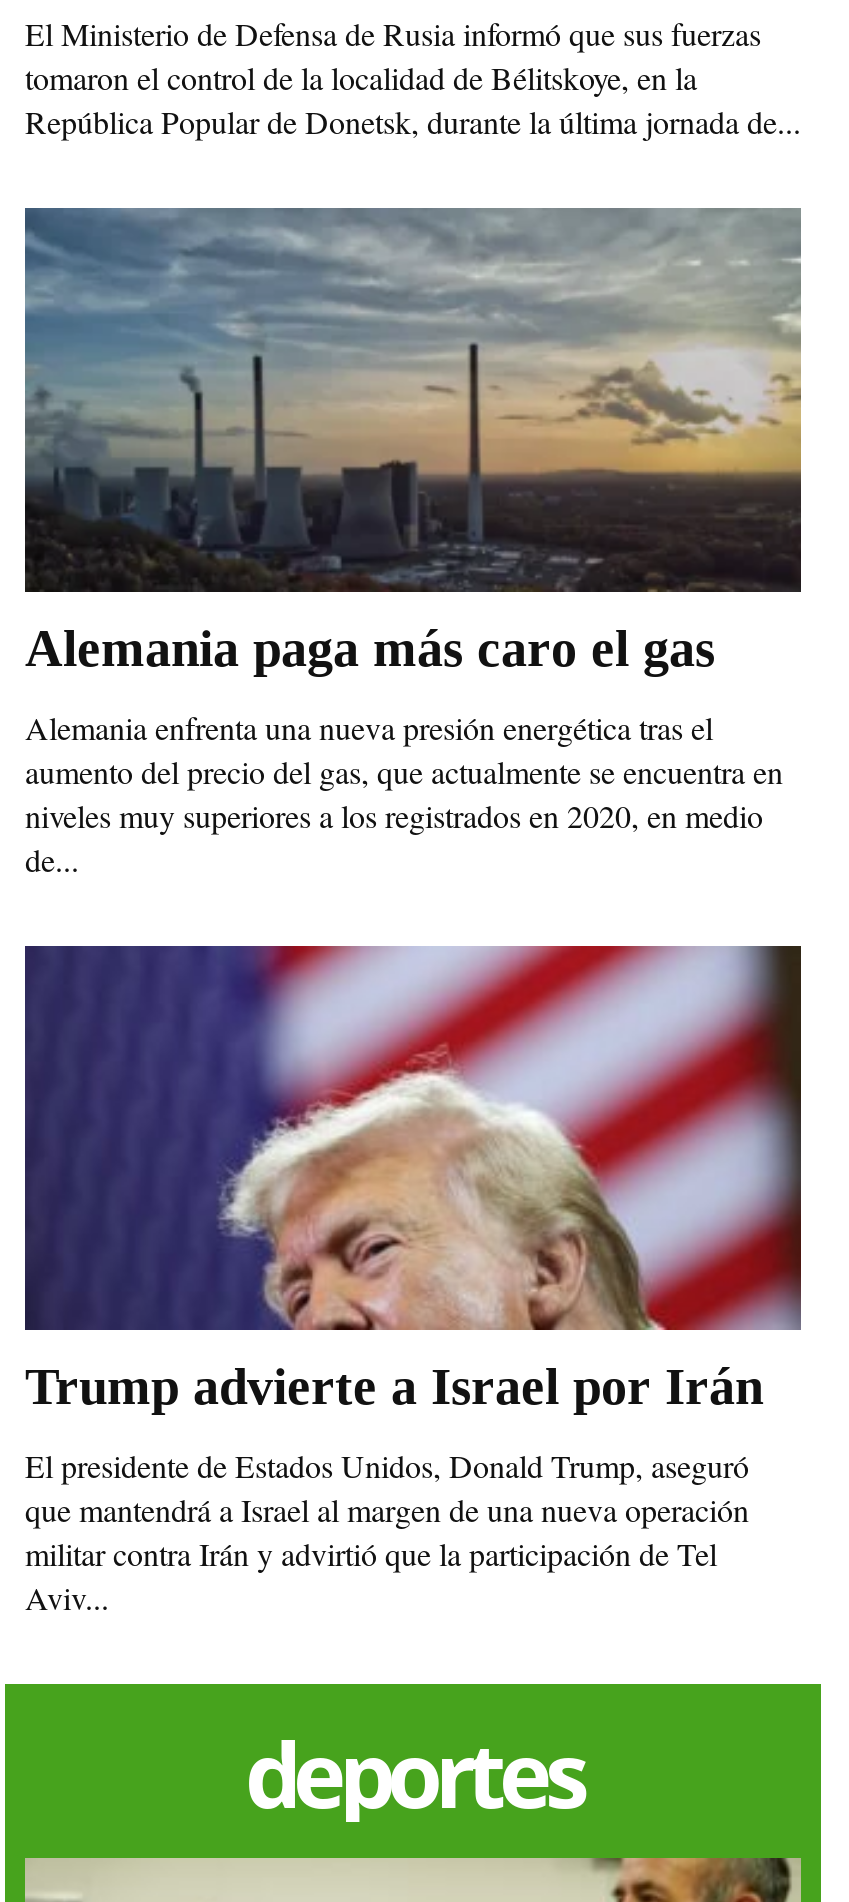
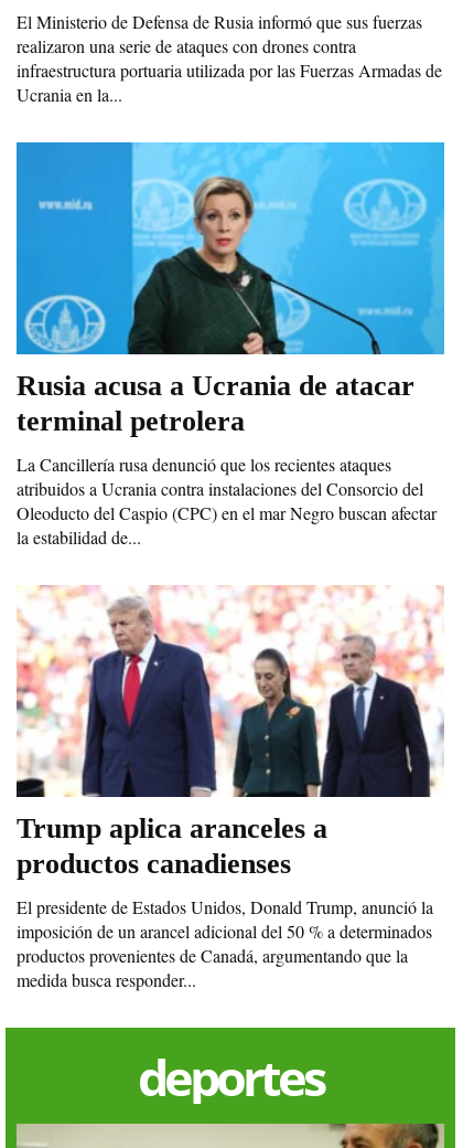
- tomaron el control de la localidad de Bélitskoye, en la
- República Popular de Donetsk, durante la última jornada de...
+ realizaron una serie de ataques con drones contra
+ infraestructura portuaria utilizada por las Fuerzas Armadas de
+ Ucrania en la...

- [image]
- Alemania paga más caro el gas
+ [image]
+ Rusia acusa a Ucrania de atacar
+ terminal petrolera

- Alemania enfrenta una nueva presión energética tras el
- aumento del precio del gas, que actualmente se encuentra en
- niveles muy superiores a los registrados en 2020, en medio
- de...
+ La Cancillería rusa denunció que los recientes ataques
+ atribuidos a Ucrania contra instalaciones del Consorcio del
+ Oleoducto del Caspio (CPC) en el mar Negro buscan afectar
+ la estabilidad de...

- [image]
+ [image]

- Trump advierte a Israel por Irán
+ Trump aplica aranceles a
+ productos canadienses

- El presidente de Estados Unidos, Donald Trump, aseguró
- que mantendrá a Israel al margen de una nueva operación
- militar contra Irán y advirtió que la participación de Tel
- Aviv...
+ El presidente de Estados Unidos, Donald Trump, anunció la
+ imposición de un arancel adicional del 50 % a determinados
+ productos provenientes de Canadá, argumentando que la
+ medida busca responder...
